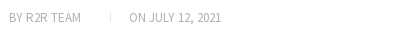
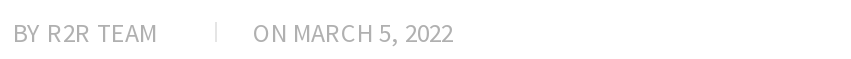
- ON JULY 12, 2021
+ ON MARCH 5, 2022
